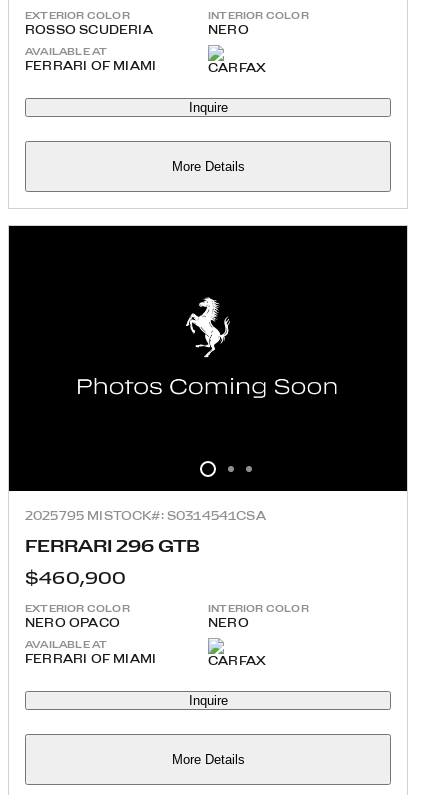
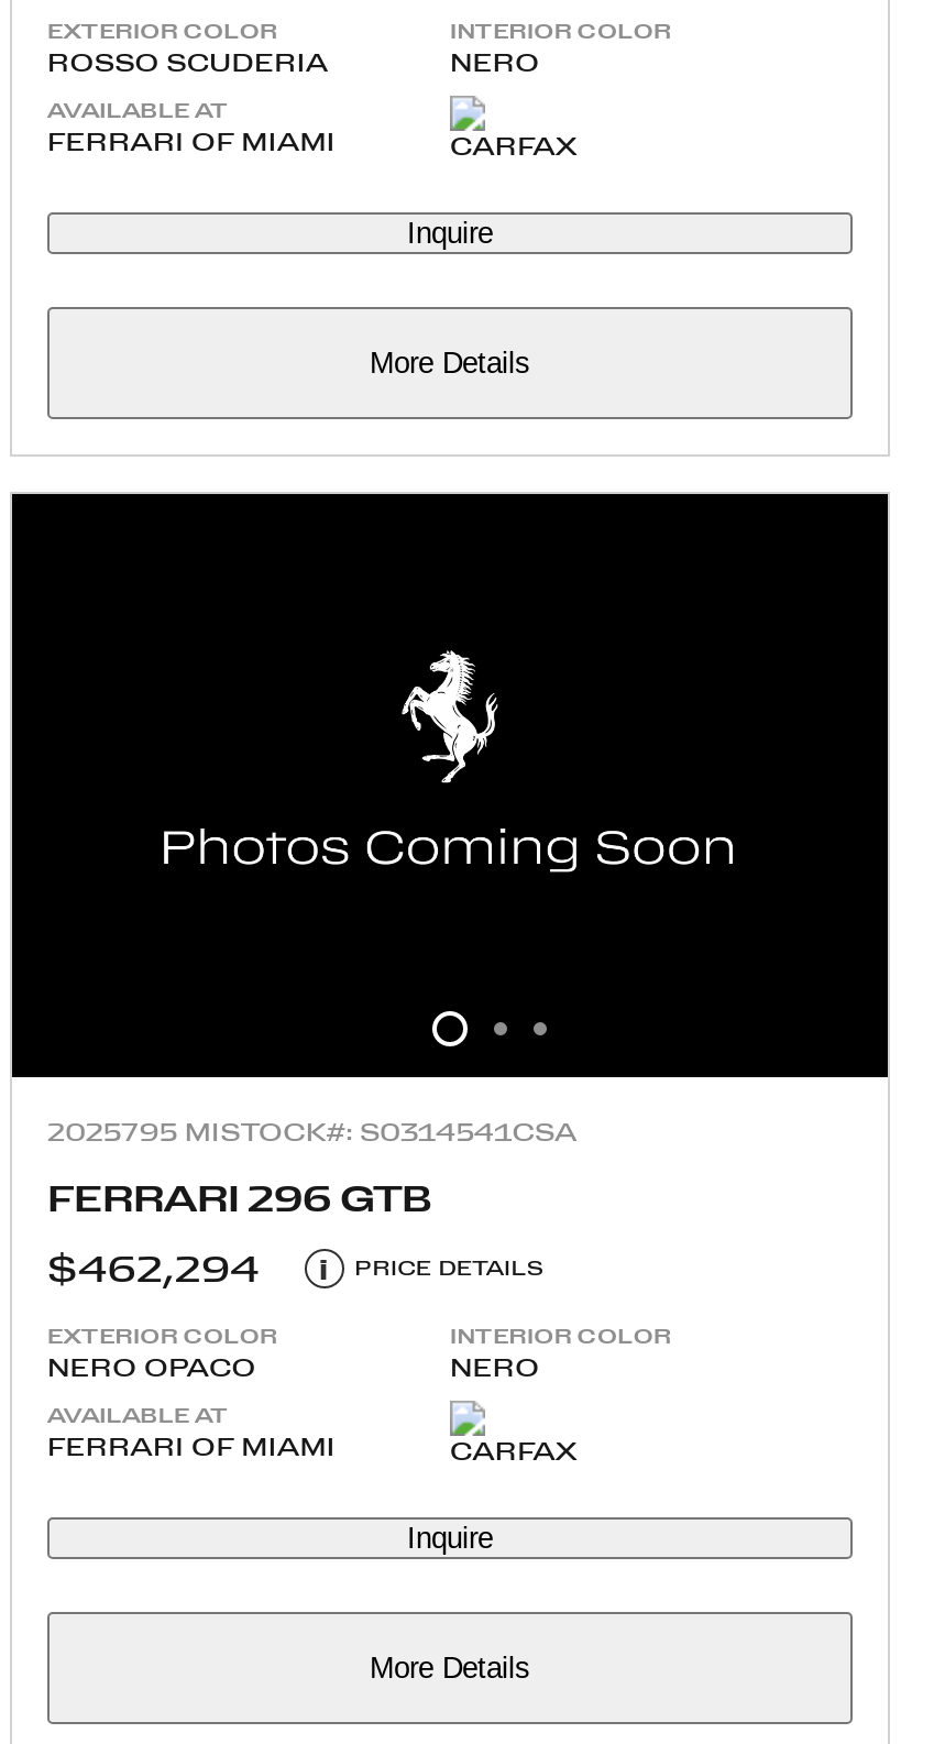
- $460,900
+ $462,294
+ i
+ PRICE DETAILS
